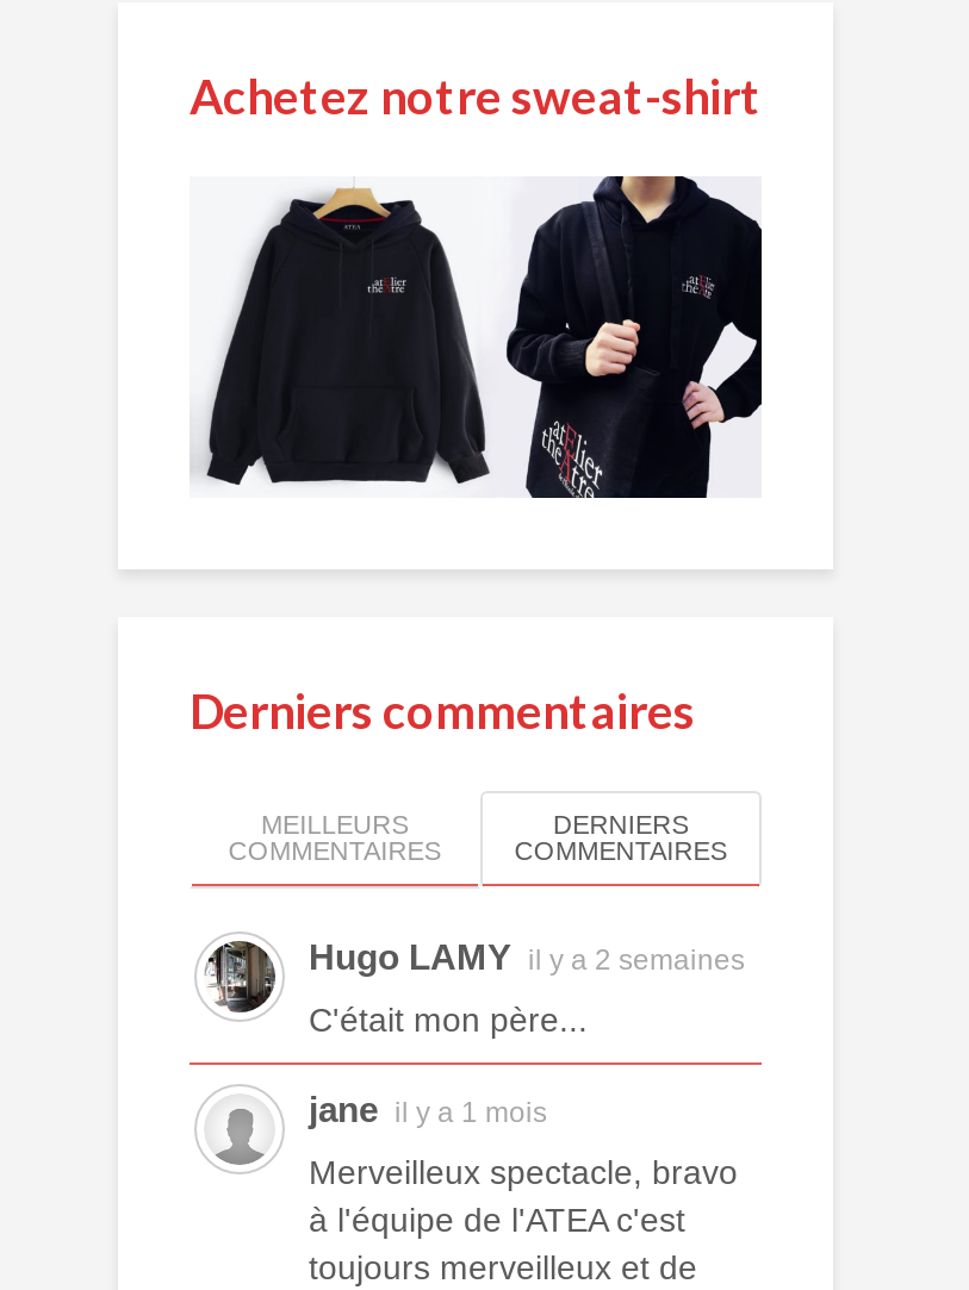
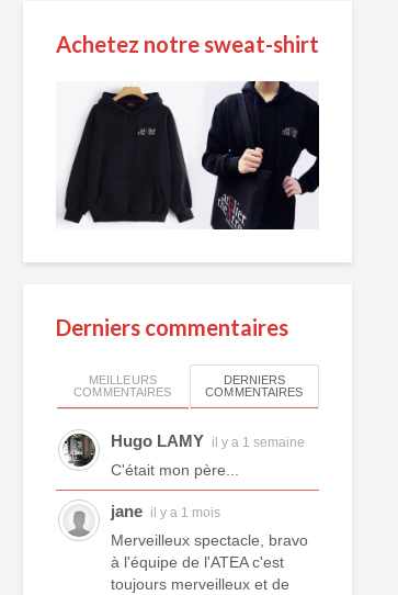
- Hugo LAMY il y a 2 semaines
+ Hugo LAMY il y a 1 semaine
